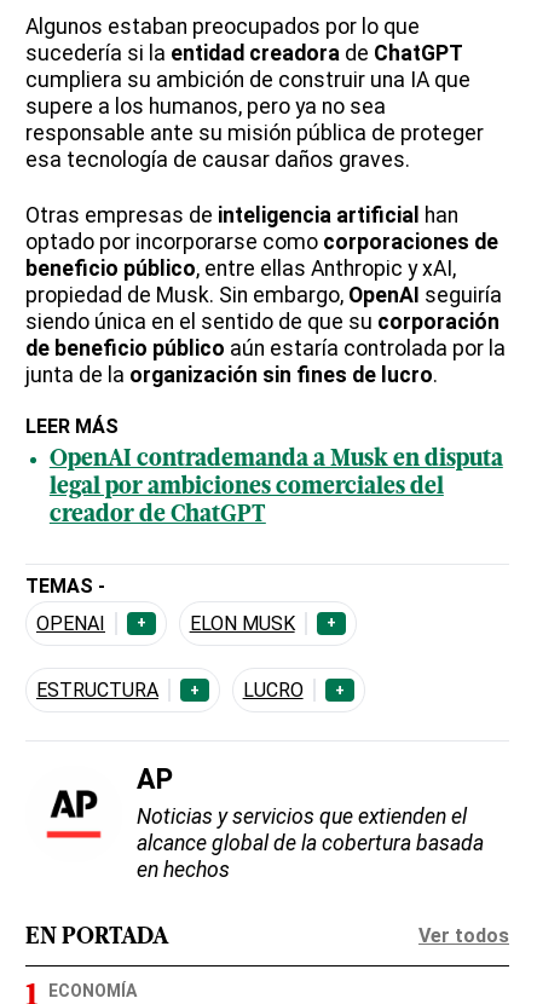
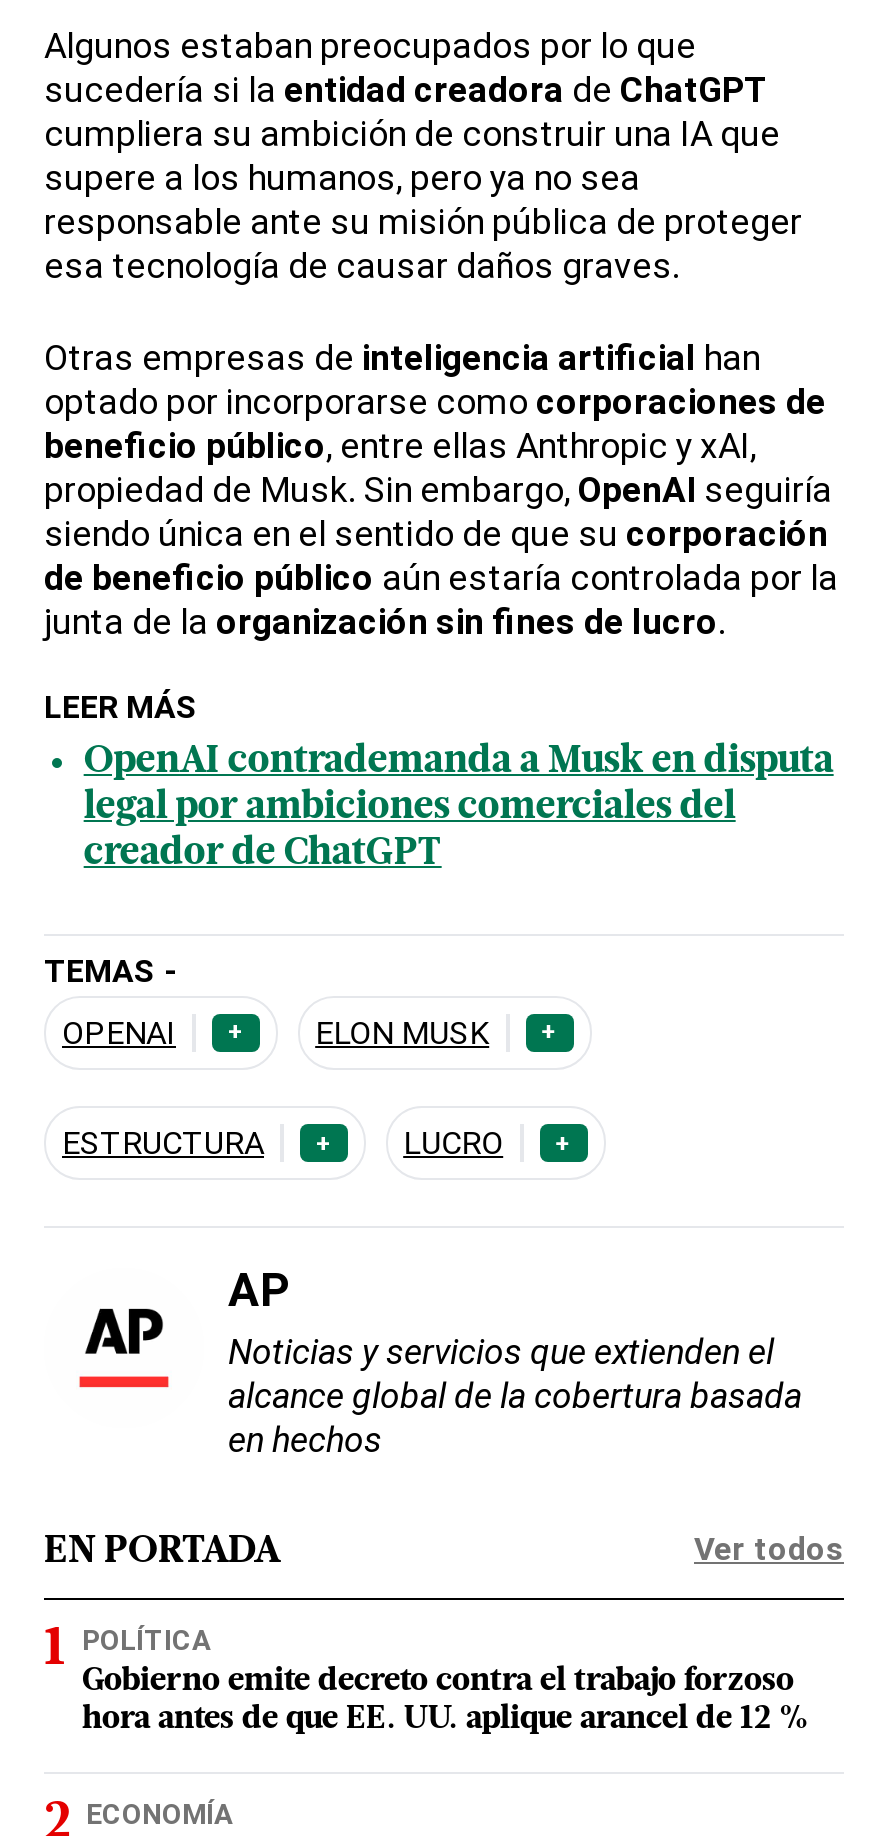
+ POLÍTICA
+ Gobierno emite decreto contra el trabajo forzoso
+ hora antes de que EE. UU. aplique arancel de 12 %
